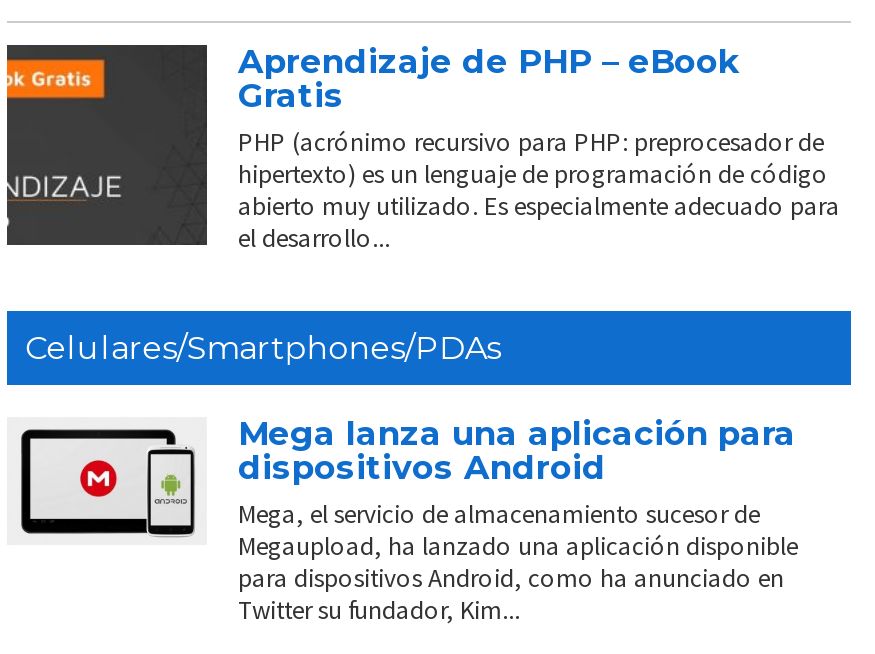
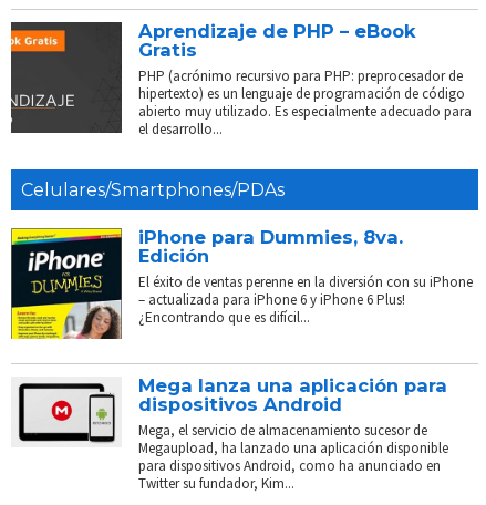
+ [image]
+ iPhone para Dummies, 8va.
+ Edición
+ El éxito de ventas perenne en la diversión con su iPhone
+ – actualizada para iPhone 6 y iPhone 6 Plus!
+ ¿Encontrando que es difícil...
